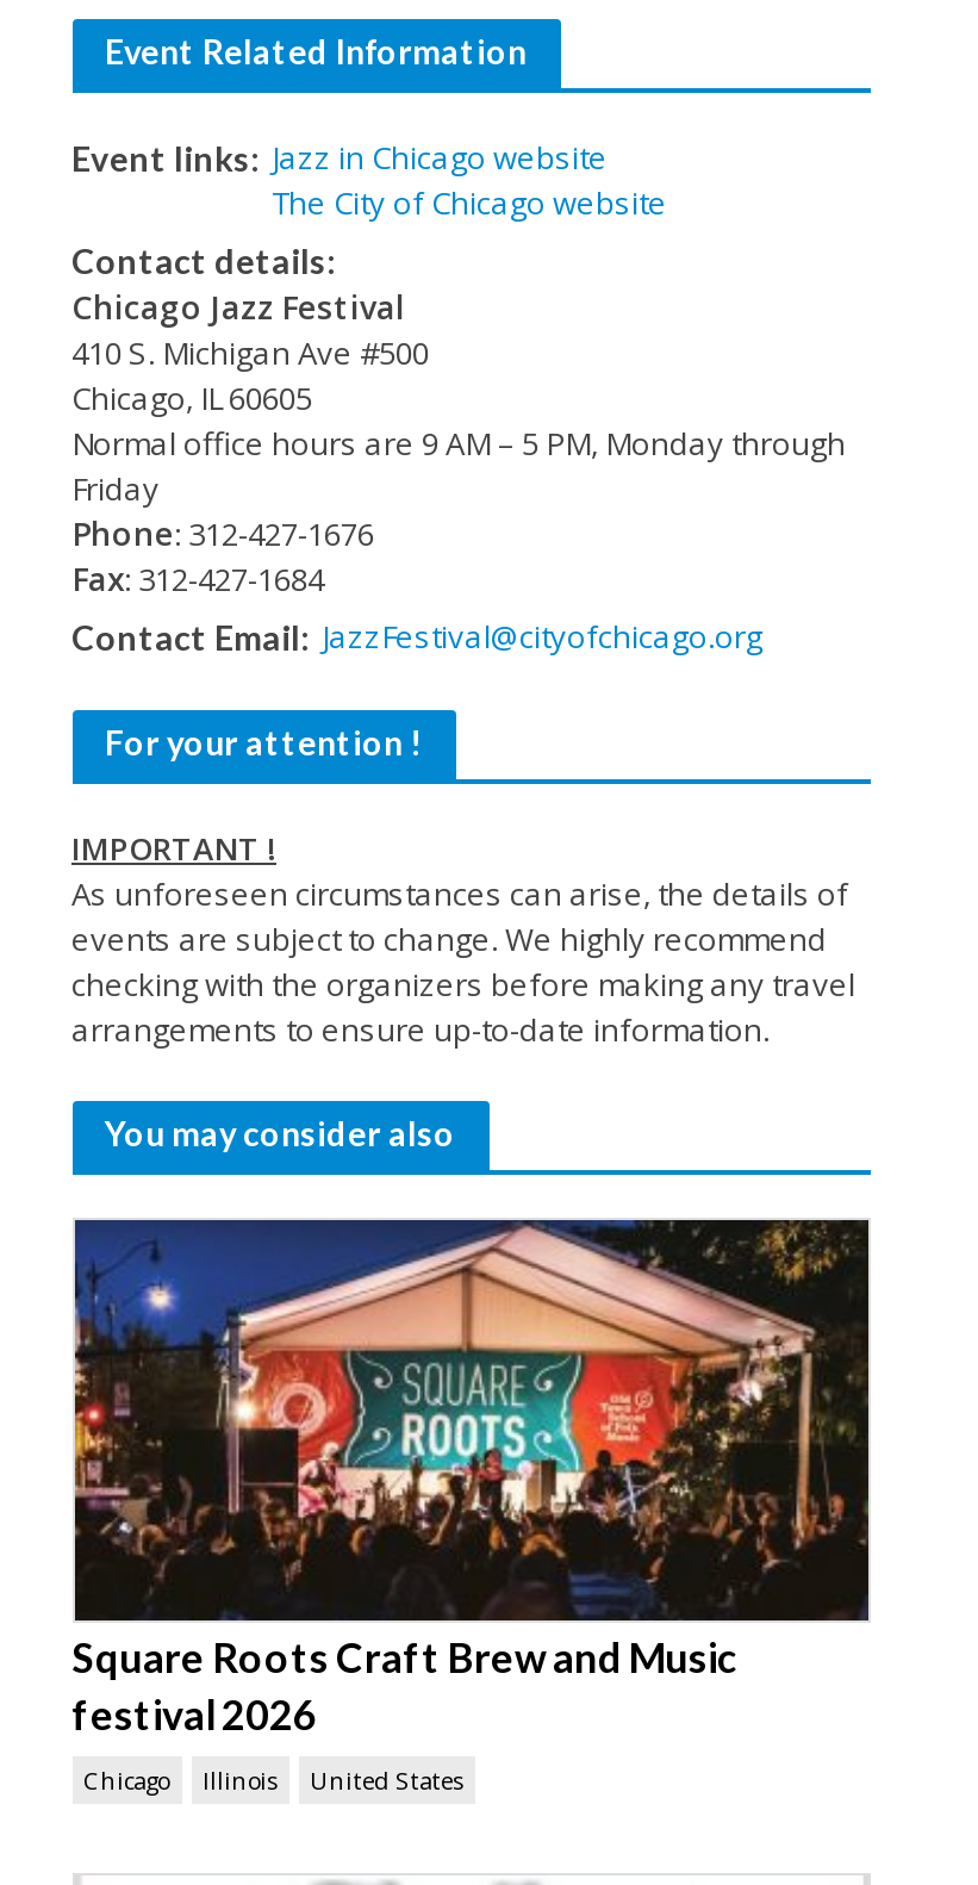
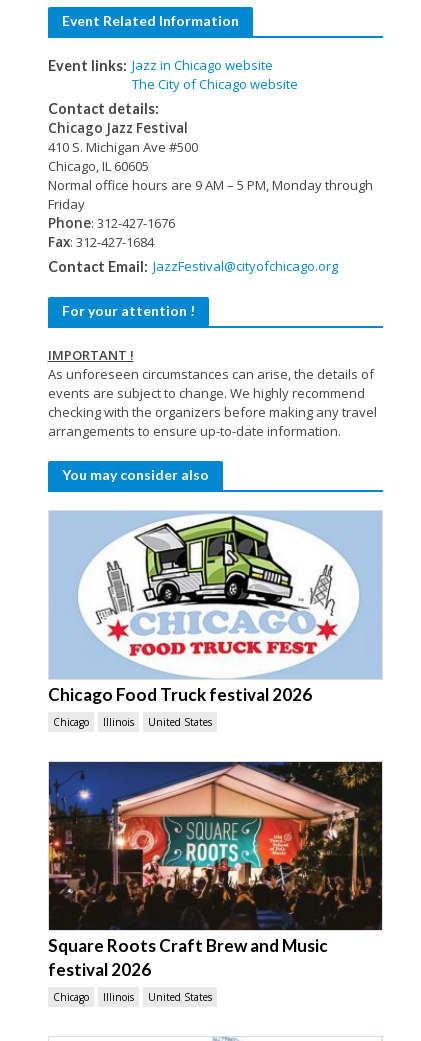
+ [image]
+ Chicago Food Truck festival 2026
+ Chicago
+ Illinois
+ United States
